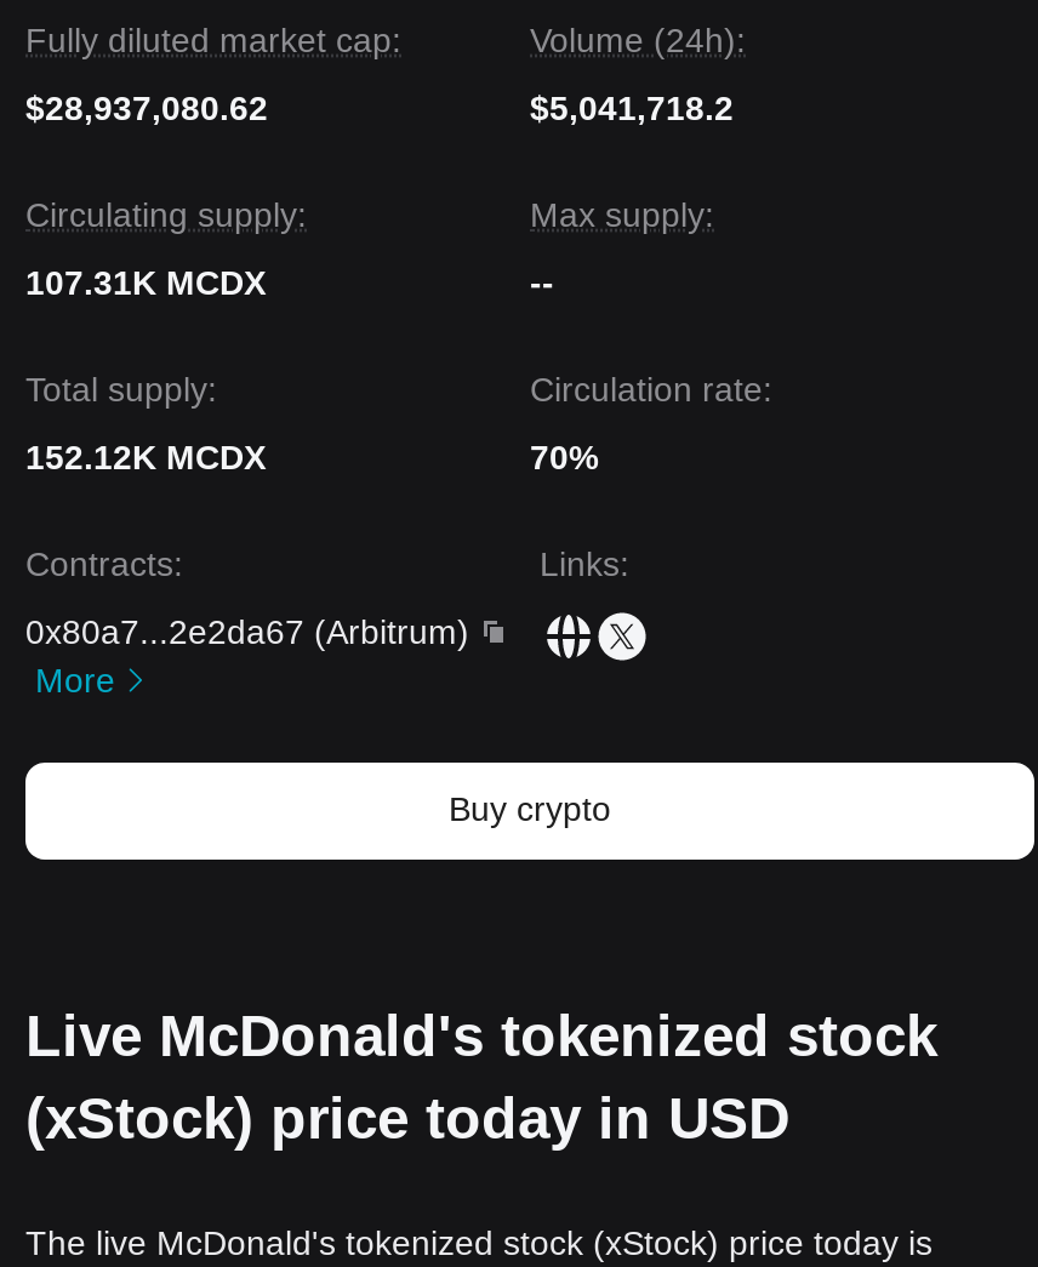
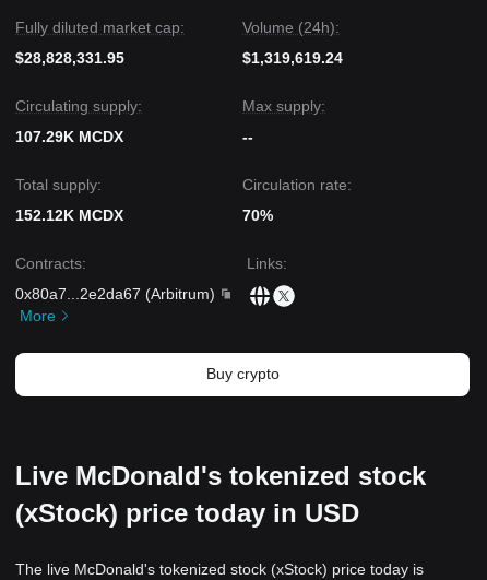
- $28,937,080.62
+ $28,828,331.95

- $5,041,718.2
+ $1,319,619.24

- 107.31K MCDX
+ 107.29K MCDX
